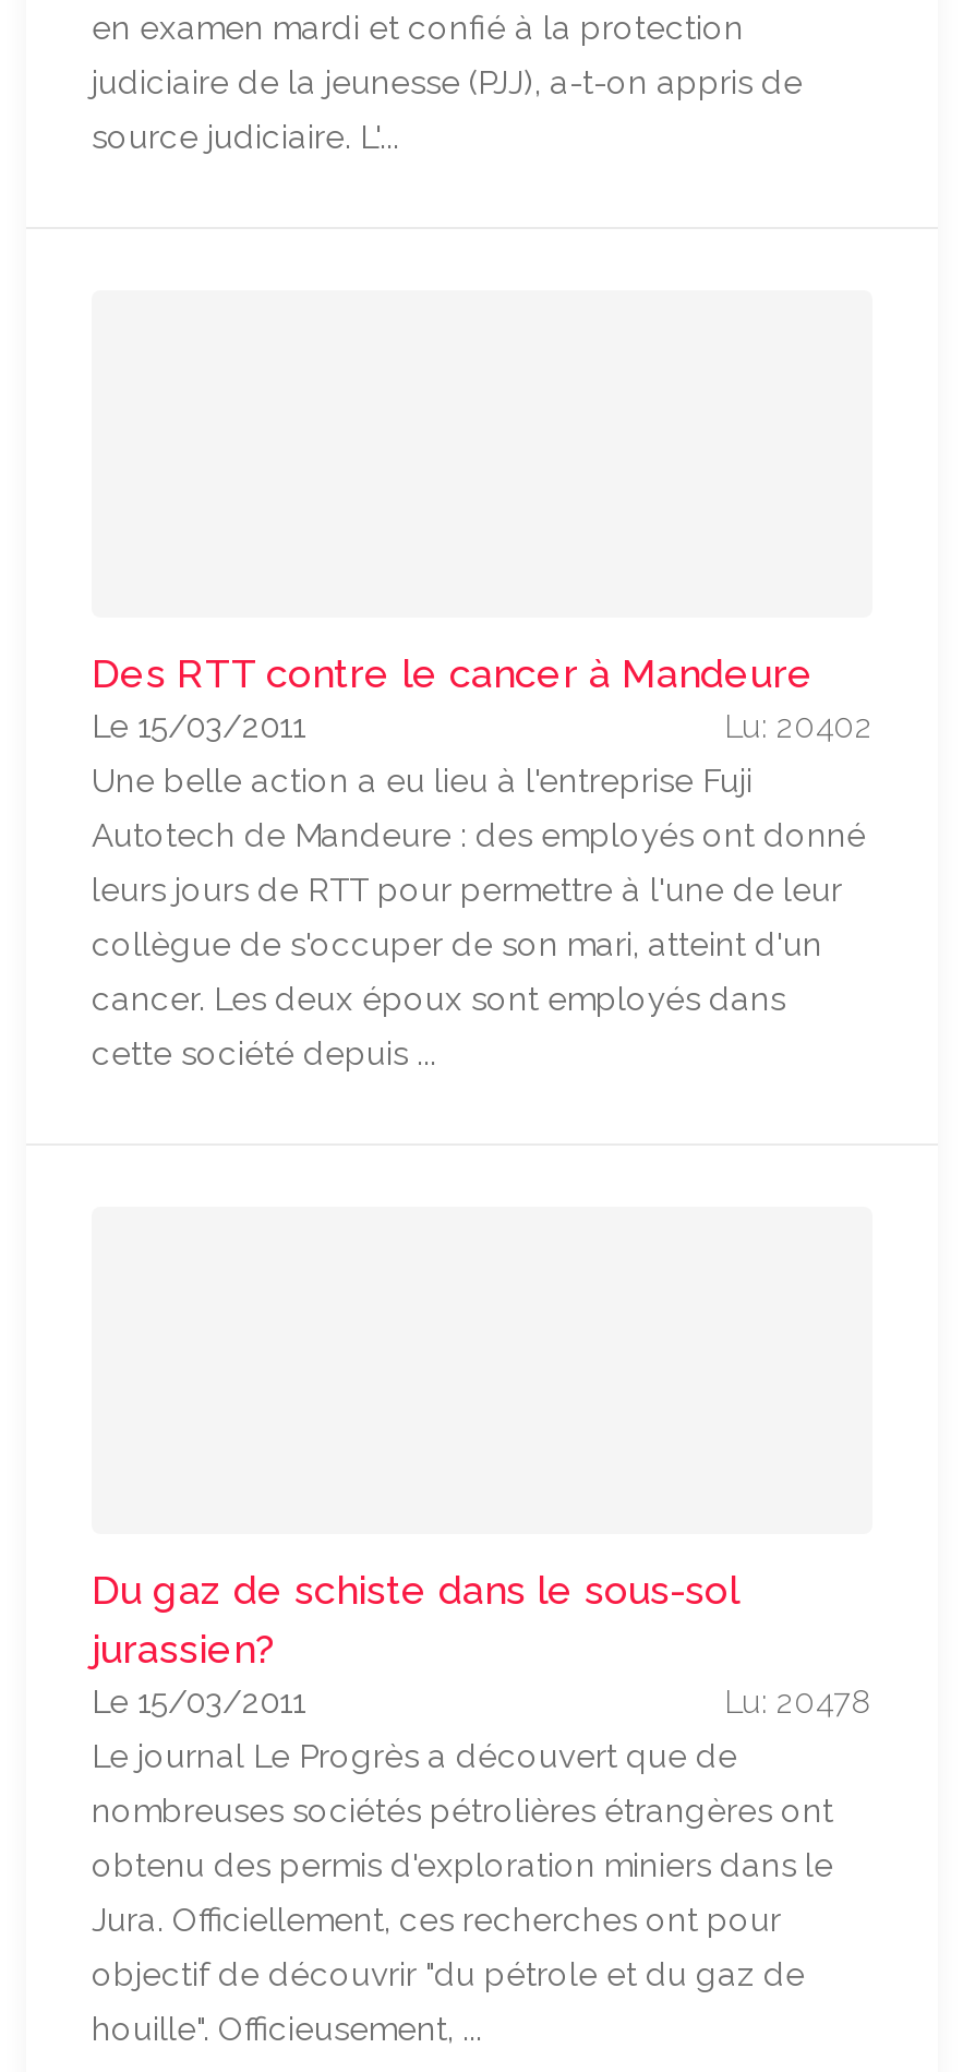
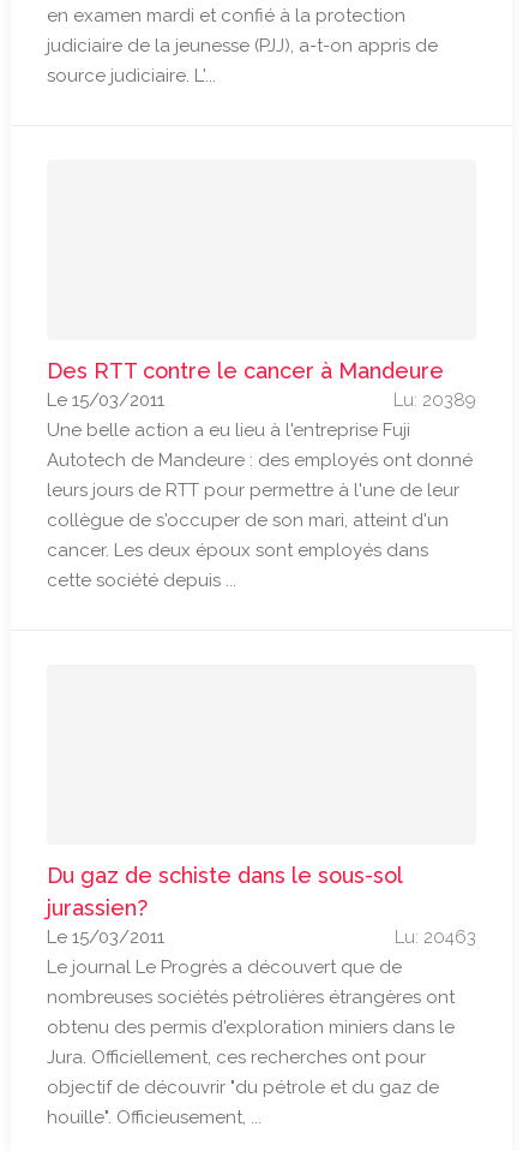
- Lu: 20402
+ Lu: 20389

- Lu: 20478
+ Lu: 20463
